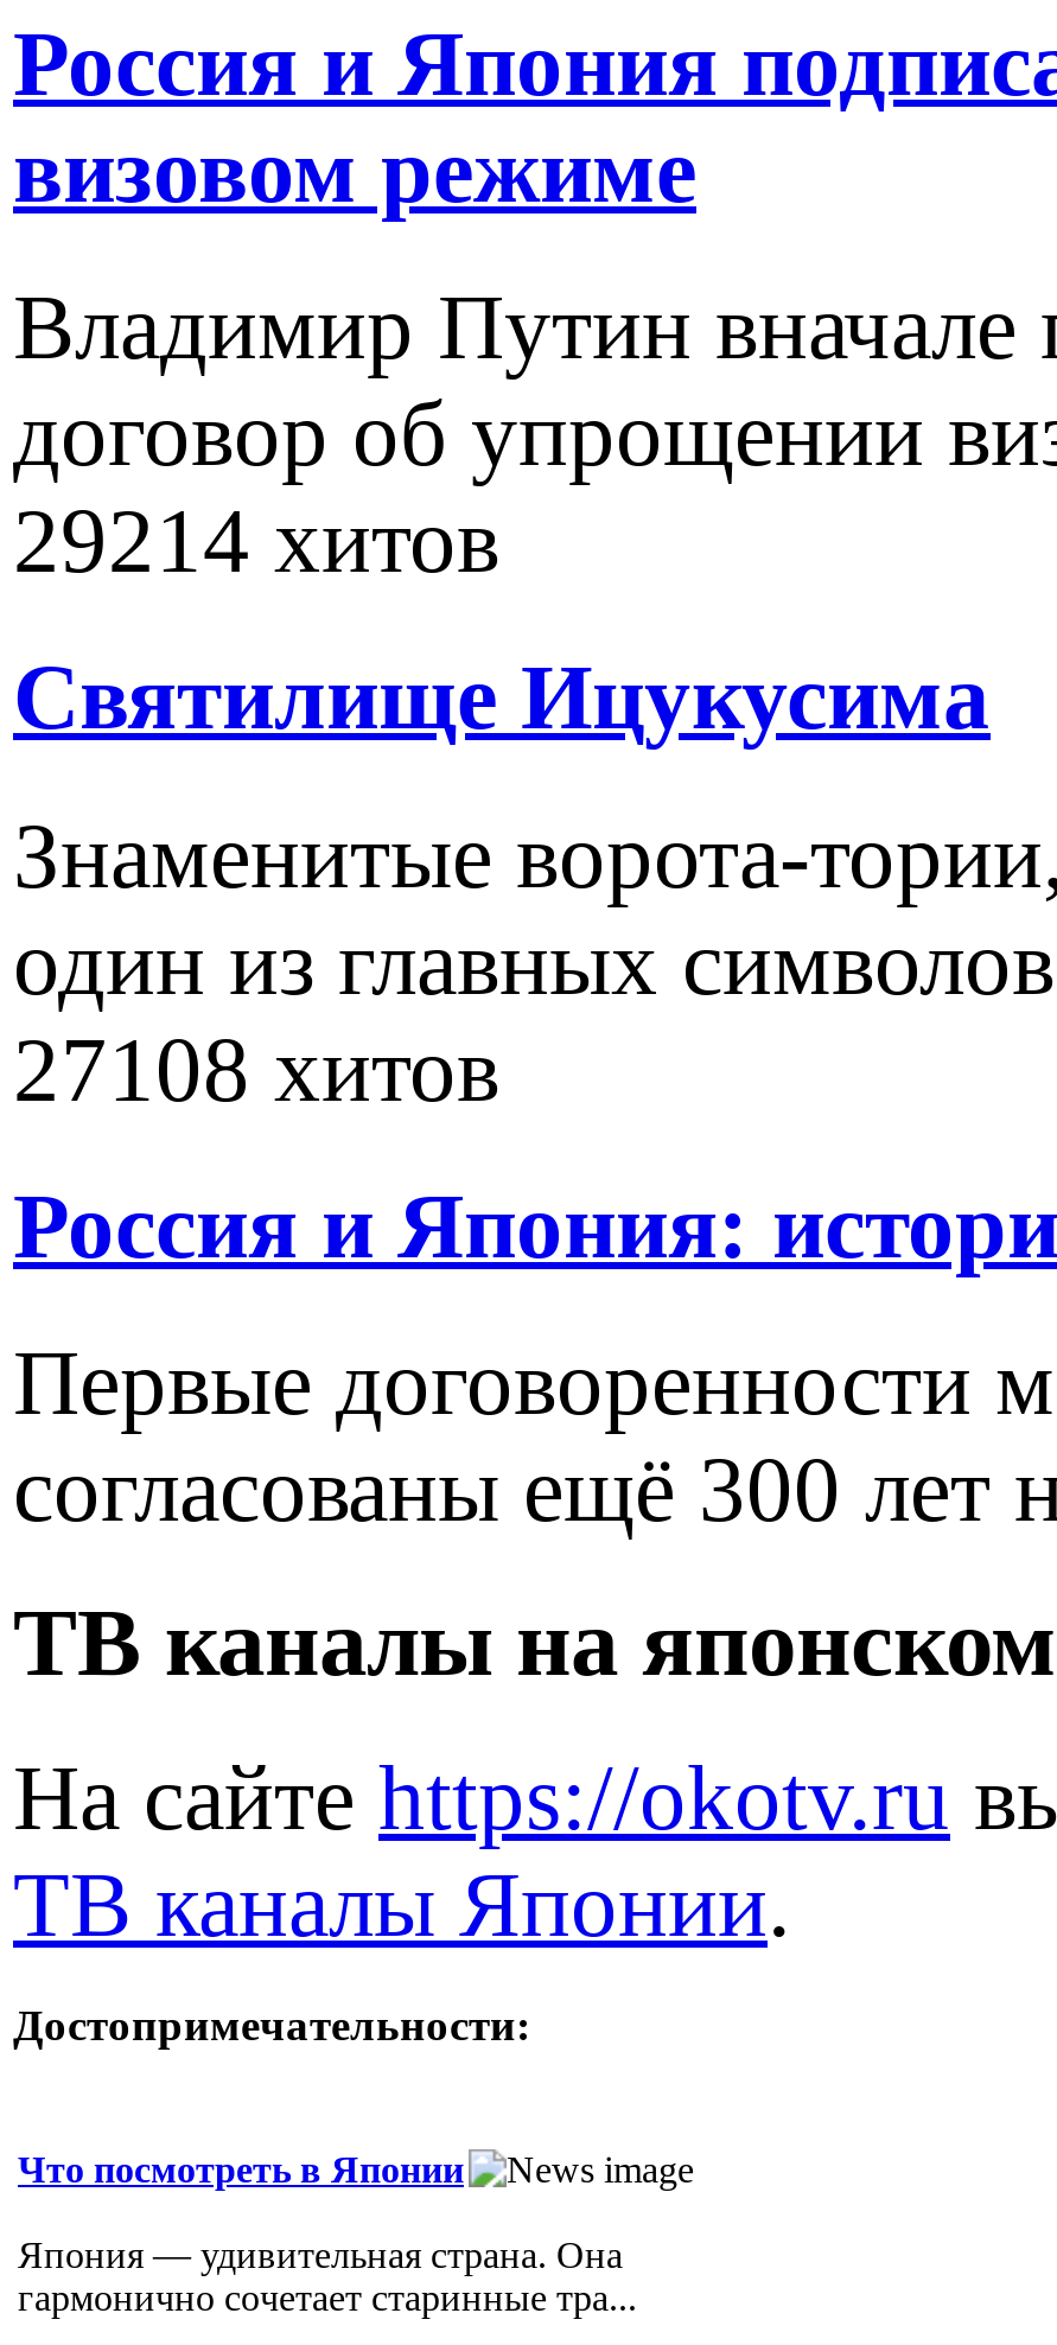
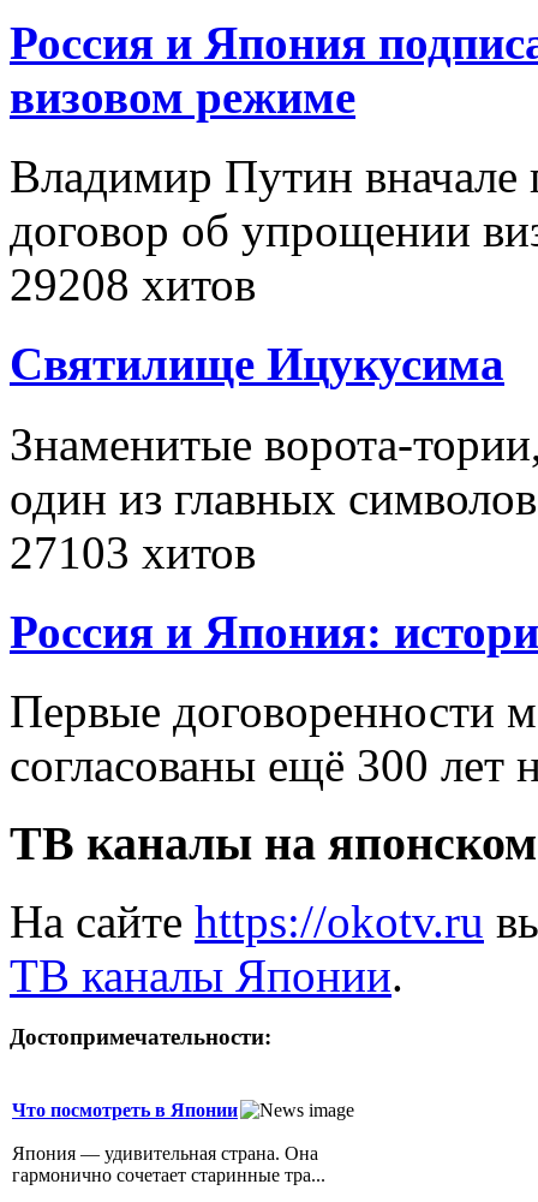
- 29214 хитов
+ 29208 хитов

- 27108 хитов
+ 27103 хитов
